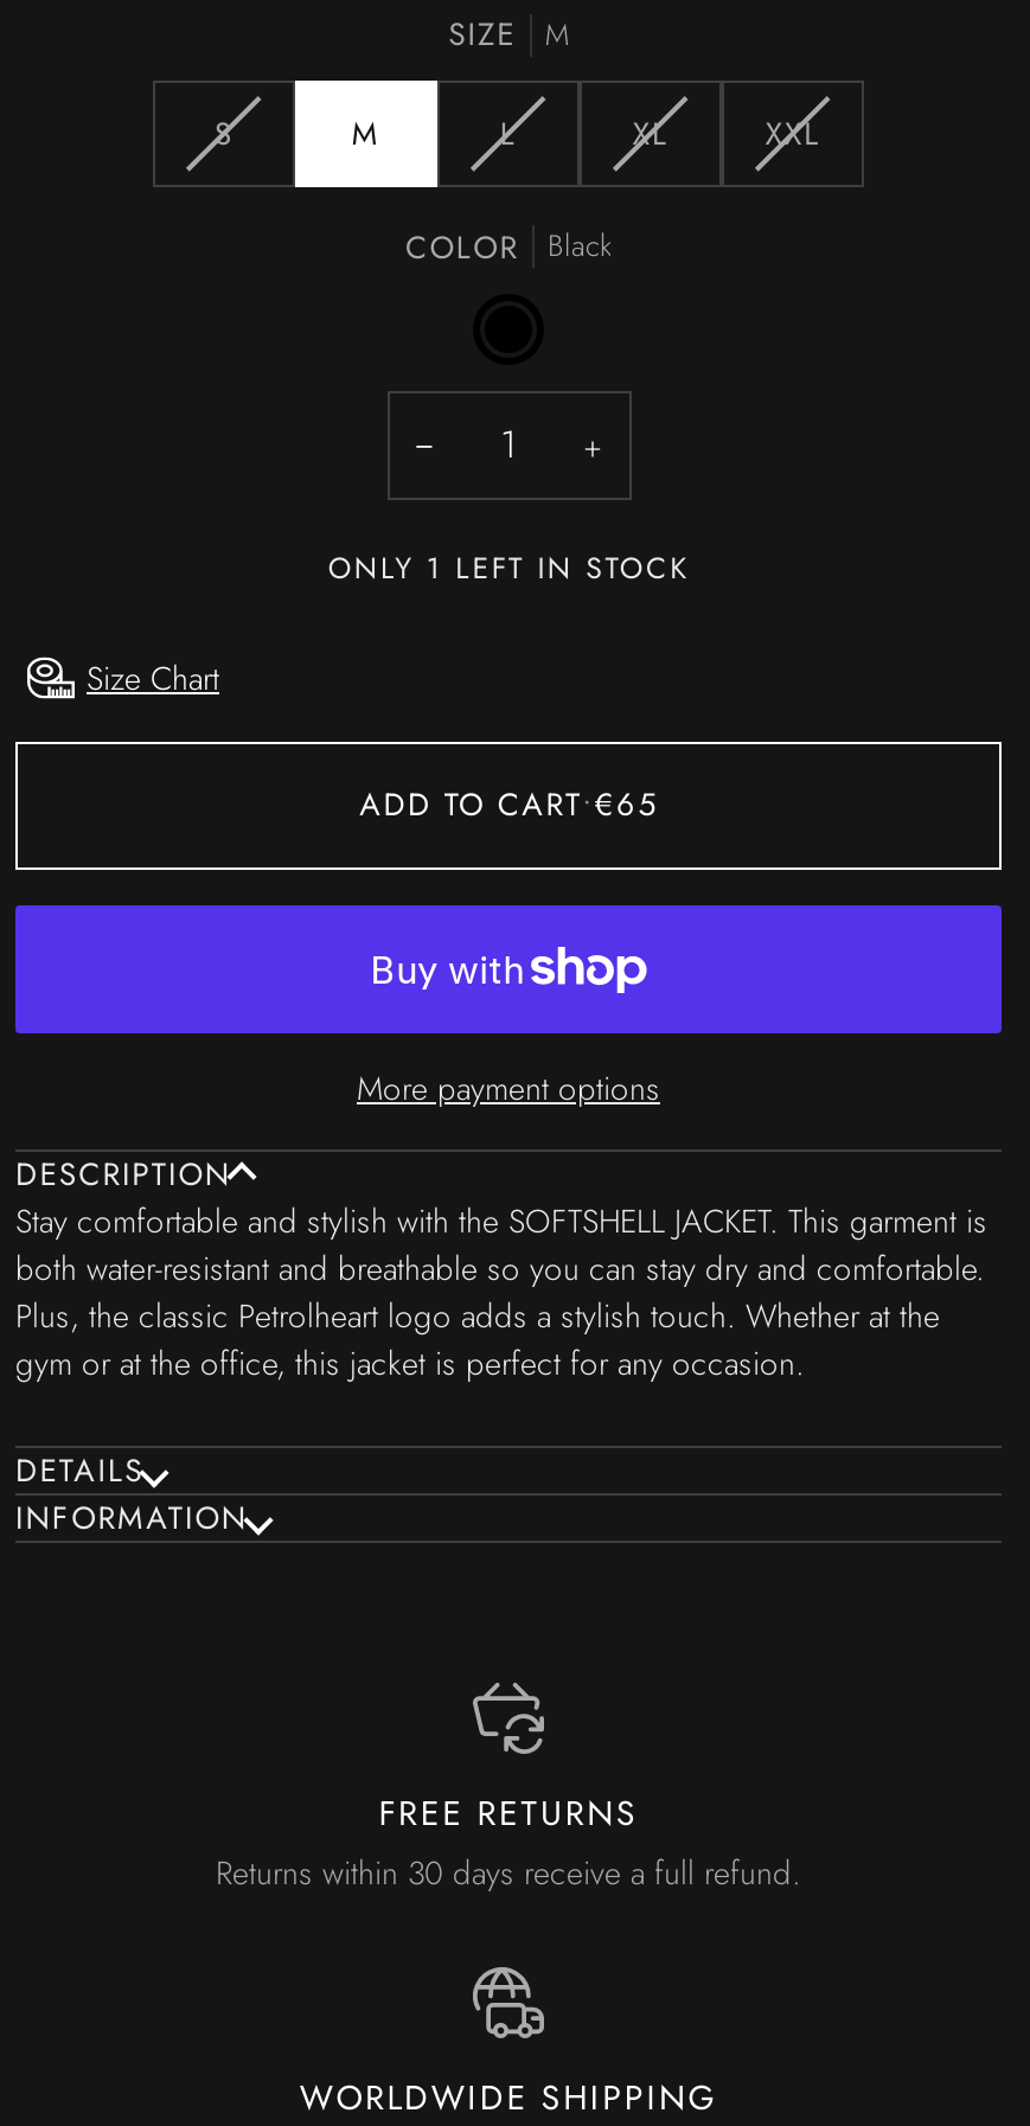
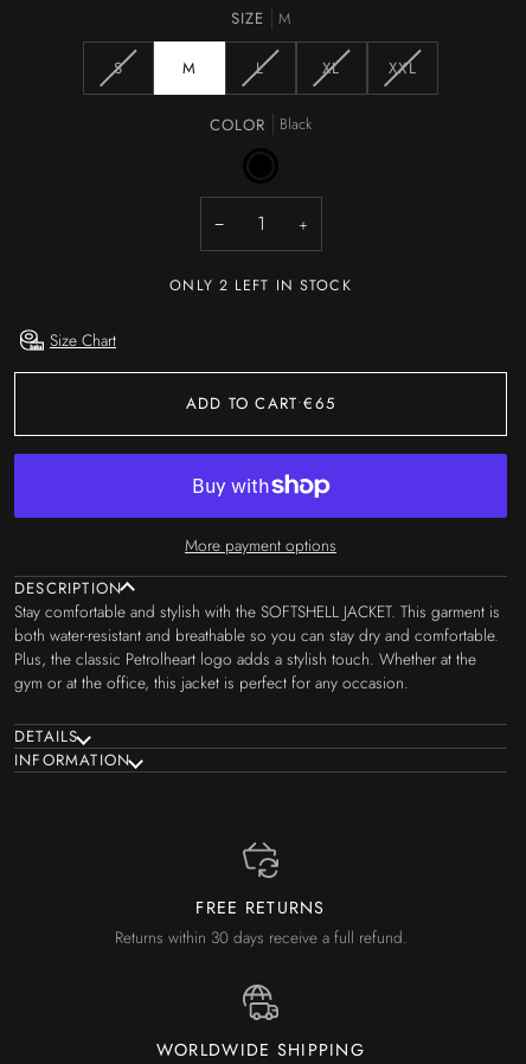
- ONLY 1 LEFT IN STOCK
+ ONLY 2 LEFT IN STOCK
